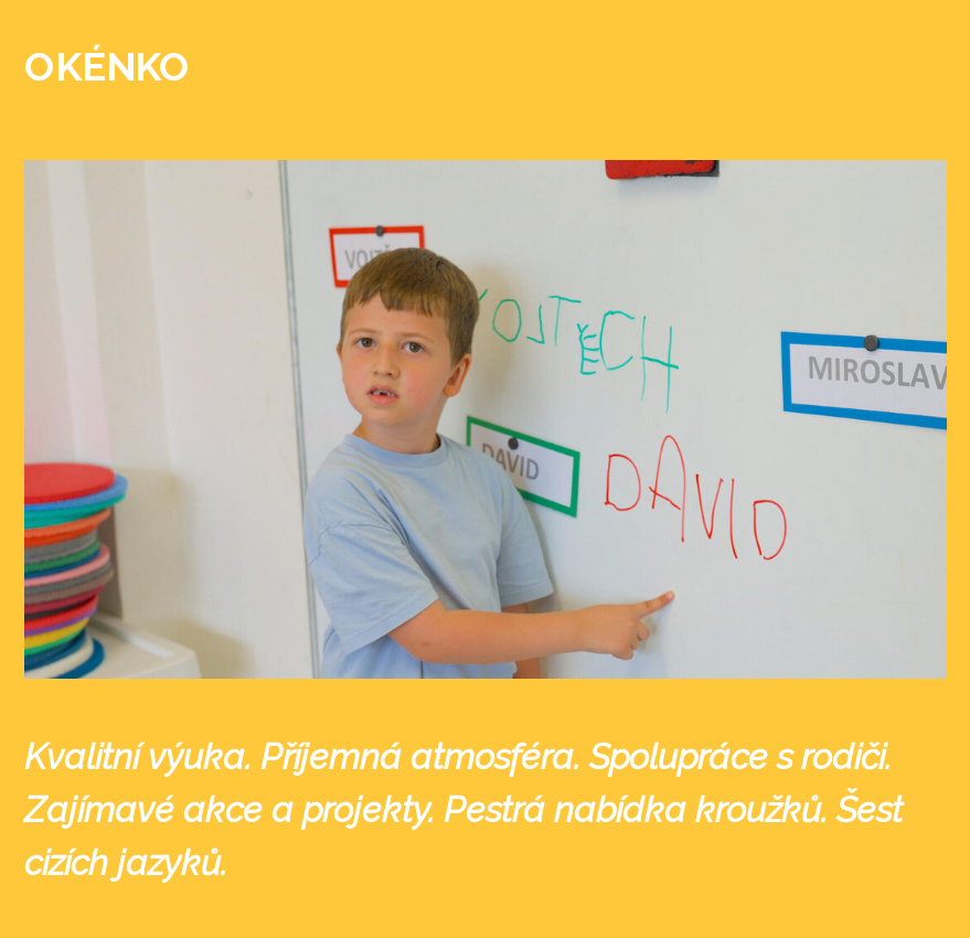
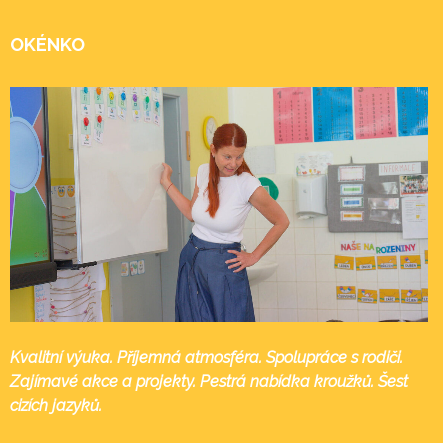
- [image]
+ [image]
